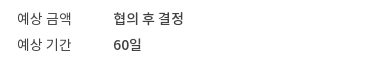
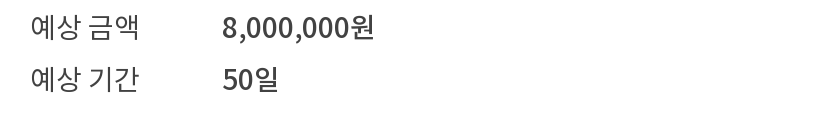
- 협의 후 결정
+ 8,000,000원

- 60일
+ 50일
